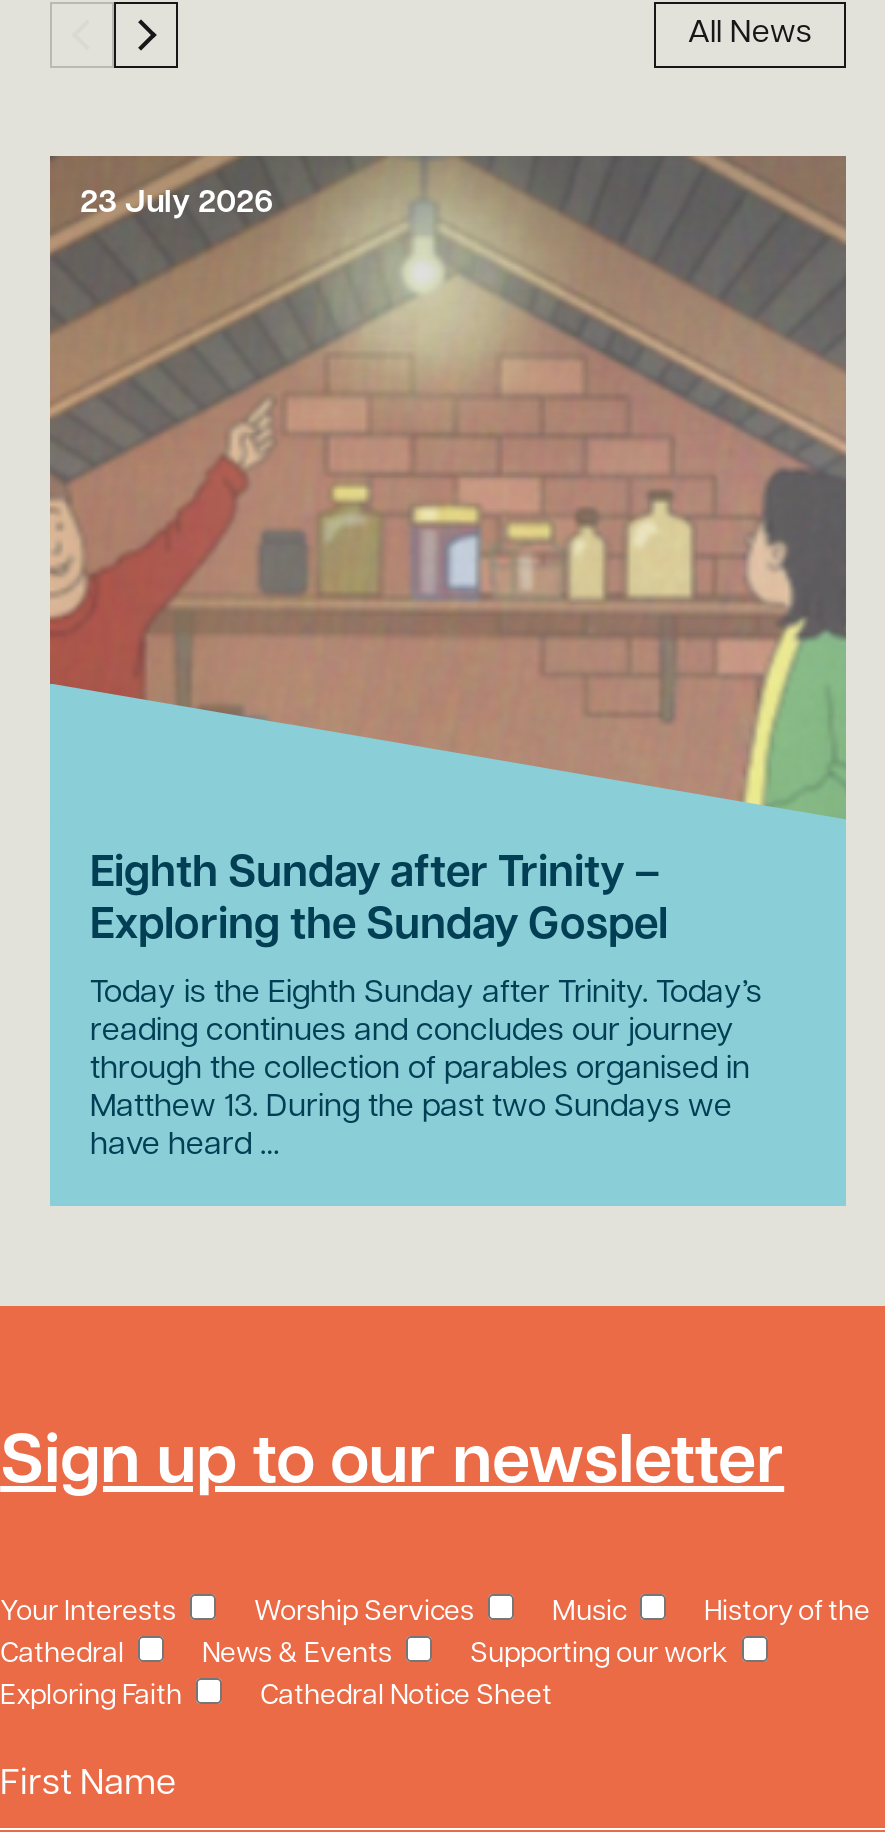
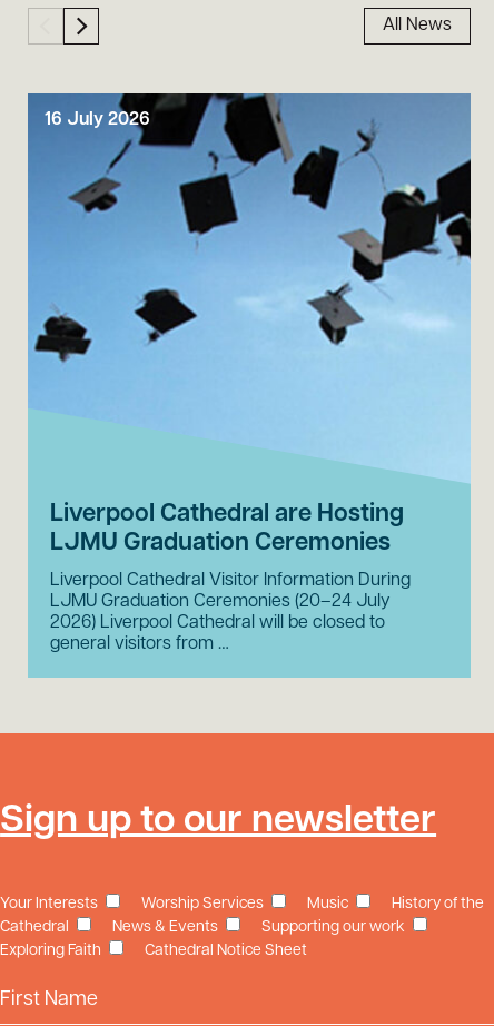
- [image]
- 23 July 2026
+ [image]
+ 16 July 2026

- Eighth Sunday after Trinity –
- Exploring the Sunday Gospel
+ Liverpool Cathedral are Hosting
+ LJMU Graduation Ceremonies

- Today is the Eighth Sunday after Trinity. Today’s
- reading continues and concludes our journey
- through the collection of parables organised in
- Matthew 13. During the past two Sundays we
- have heard …
+ Liverpool Cathedral Visitor Information During
+ LJMU Graduation Ceremonies (20–24 July
+ 2026) Liverpool Cathedral will be closed to
+ general visitors from …
